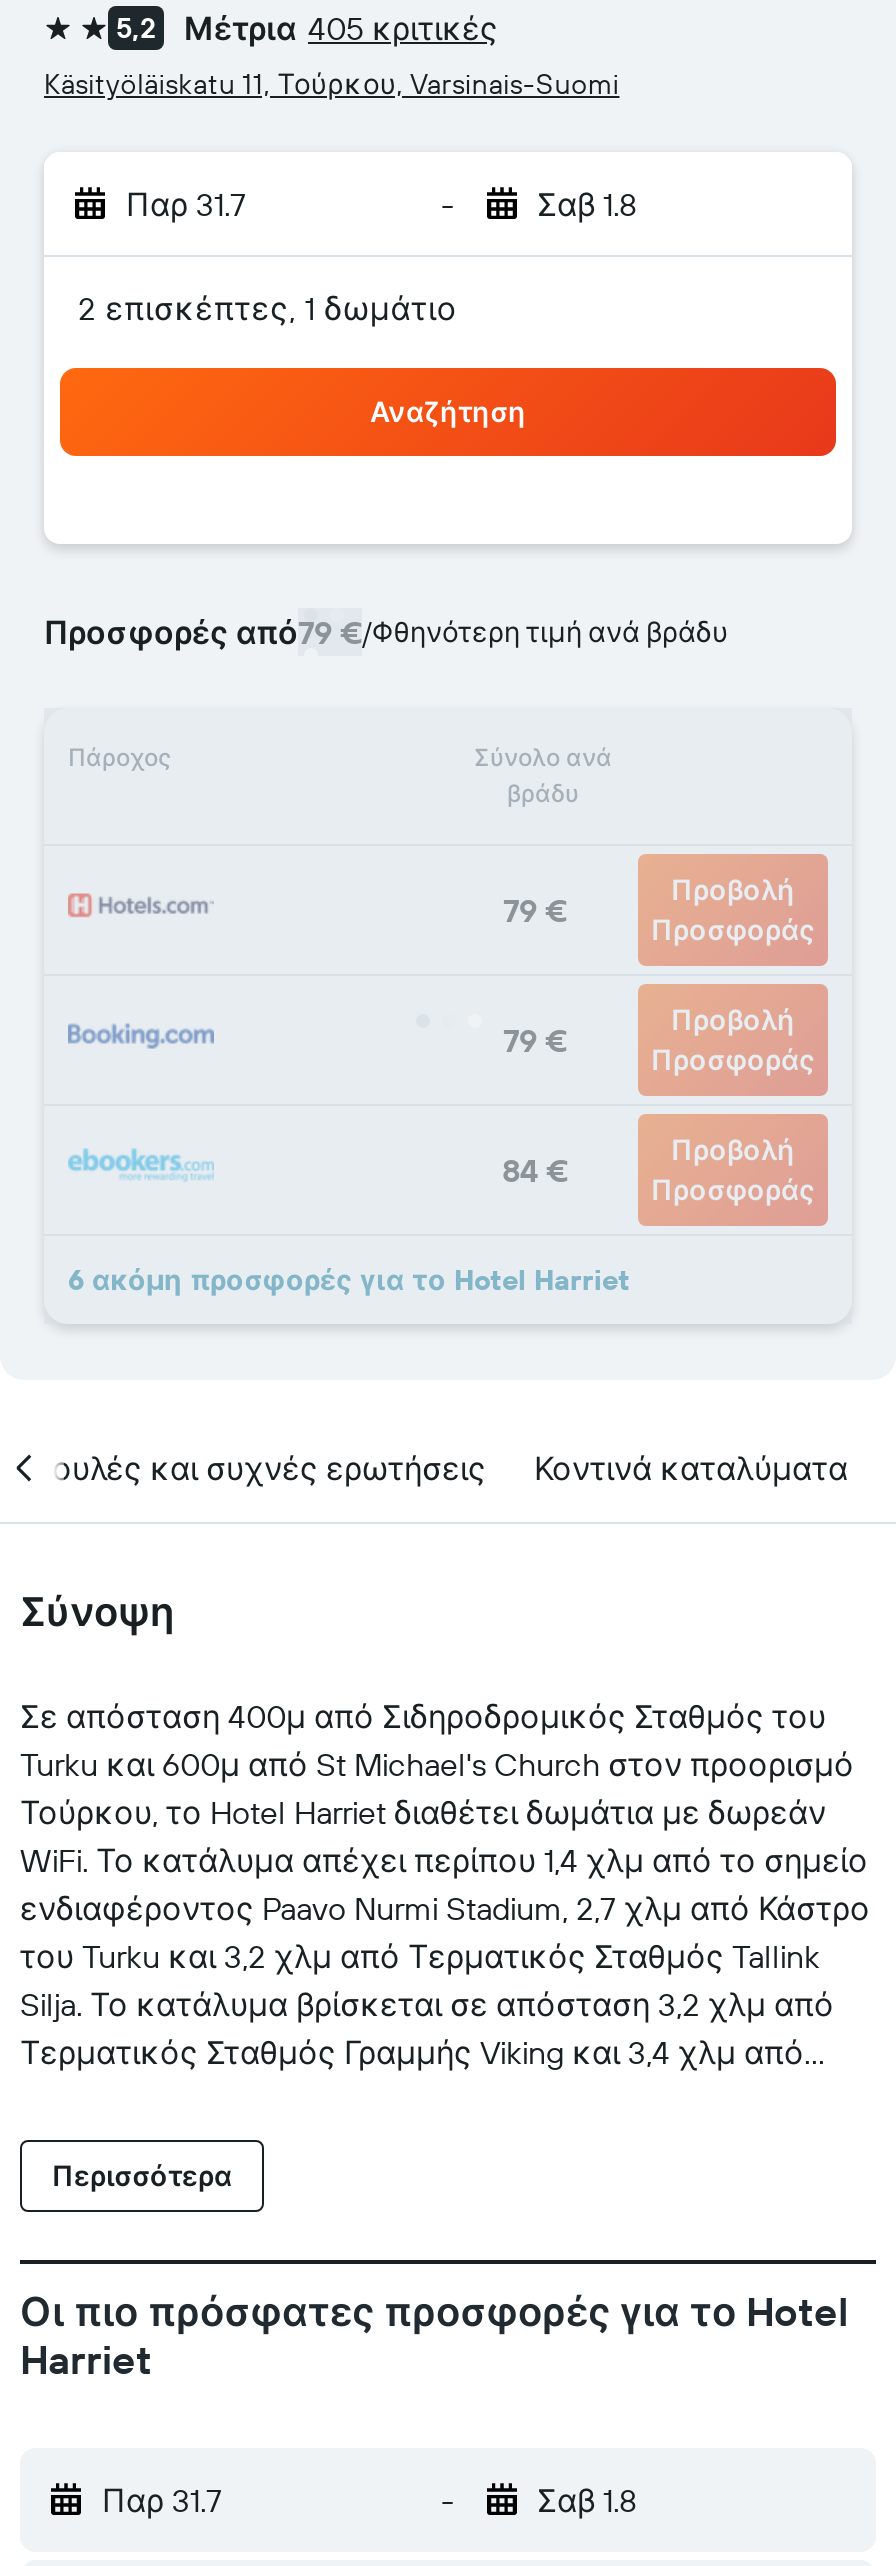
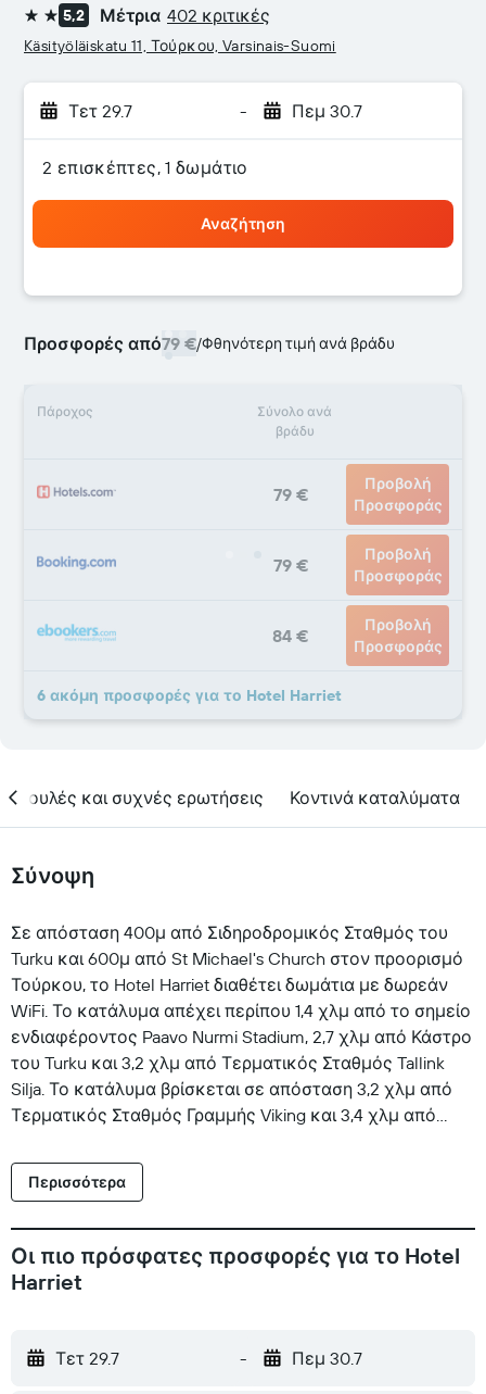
- Μέτρια 405 κριτικές
+ Μέτρια 402 κριτικές

- Παρ 31.7
+ Τετ 29.7

- Σαβ 1.8
+ Πεμ 30.7

- Παρ 31.7
+ Τετ 29.7

- Σαβ 1.8
+ Πεμ 30.7
